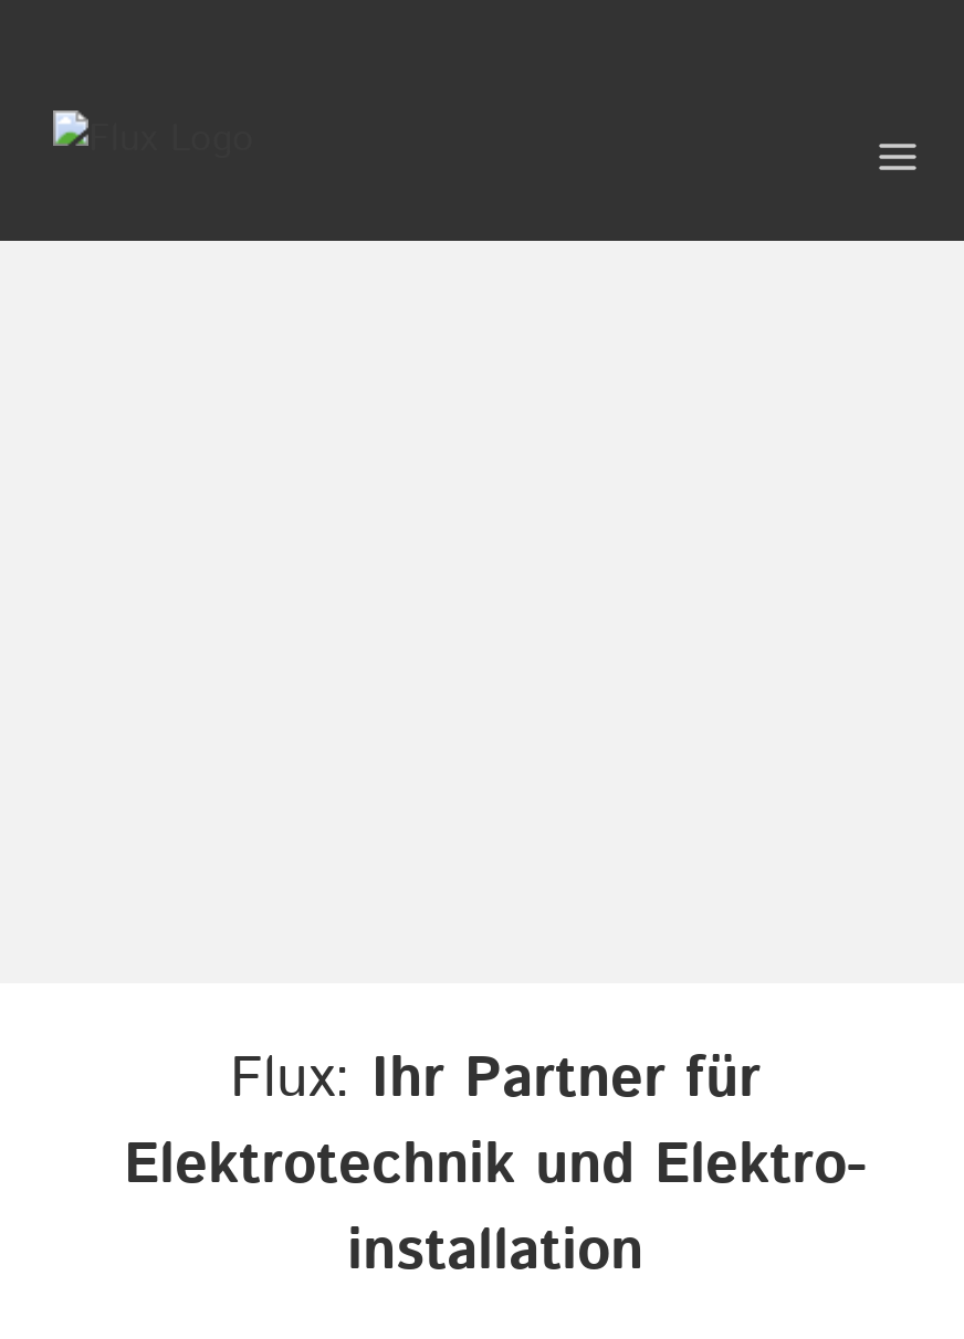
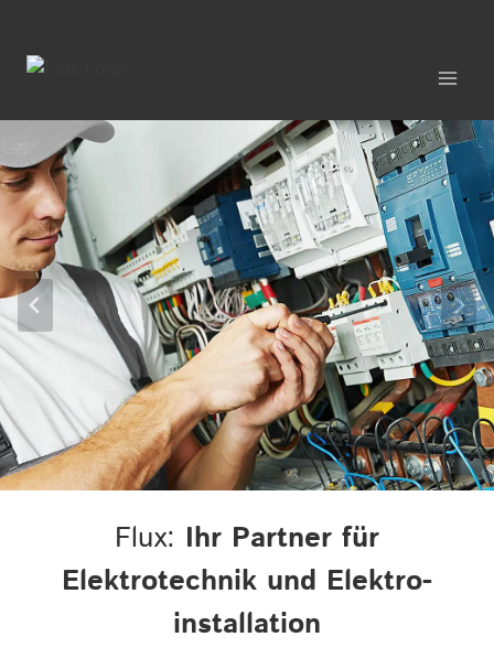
+ [image]
